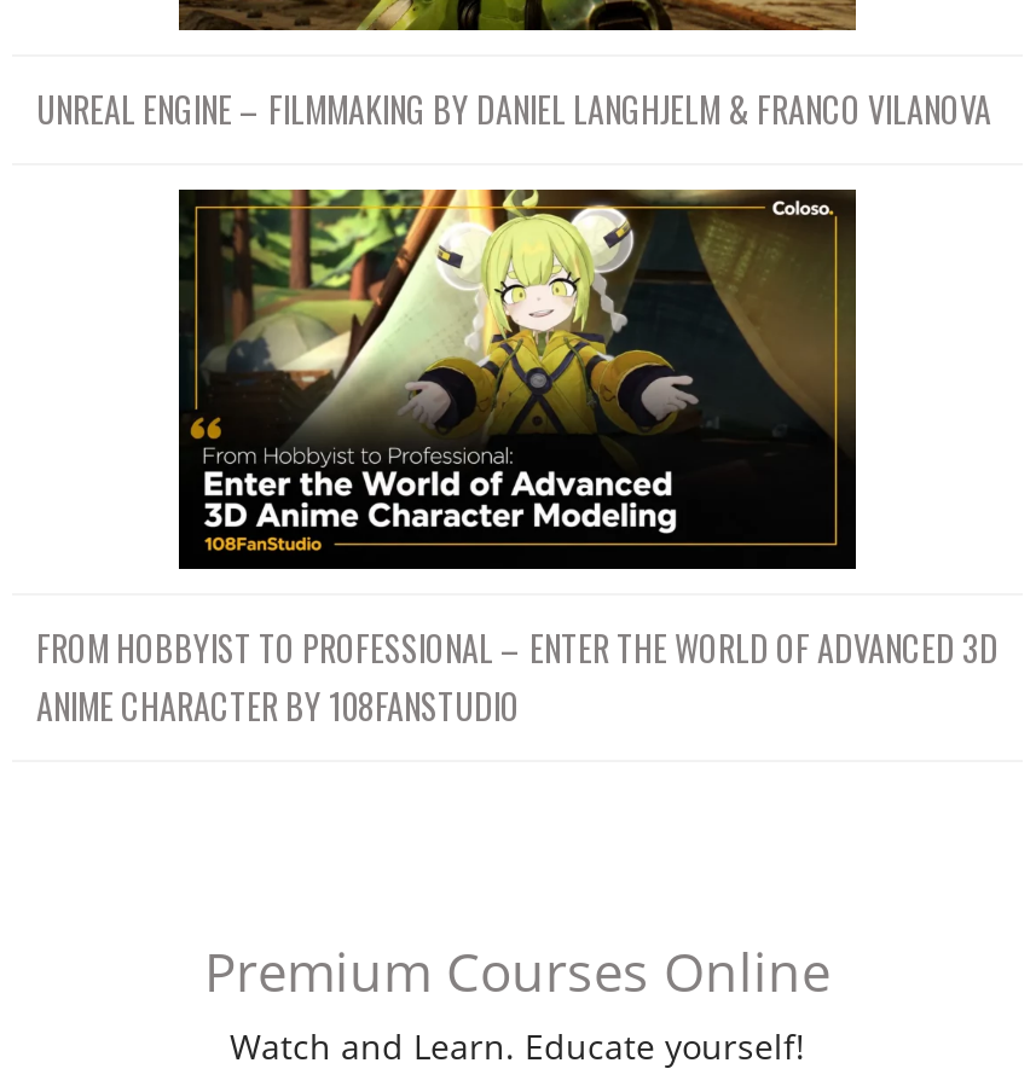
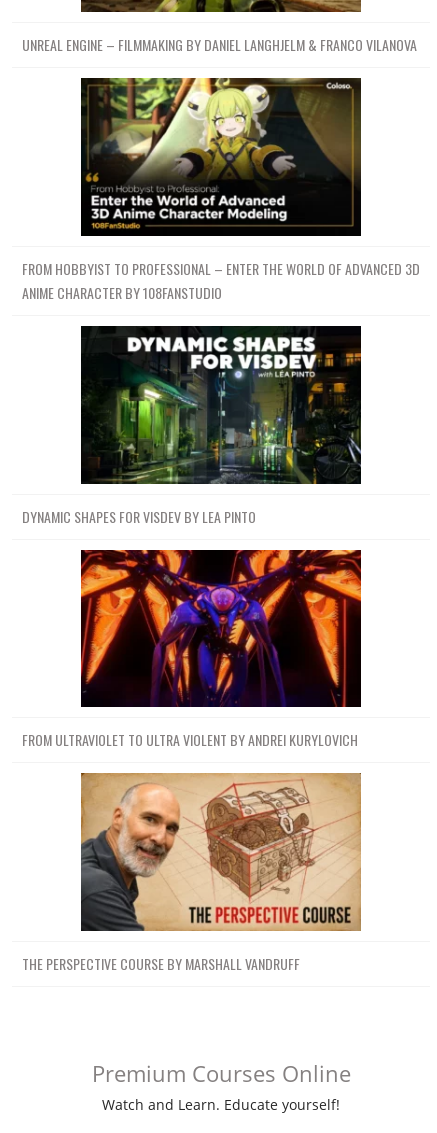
+ [image]
+ DYNAMIC SHAPES FOR VISDEV BY LEA PINTO

+ [image]
+ FROM ULTRAVIOLET TO ULTRA VIOLENT BY ANDREI KURYLOVICH

+ [image]
+ THE PERSPECTIVE COURSE BY MARSHALL VANDRUFF
